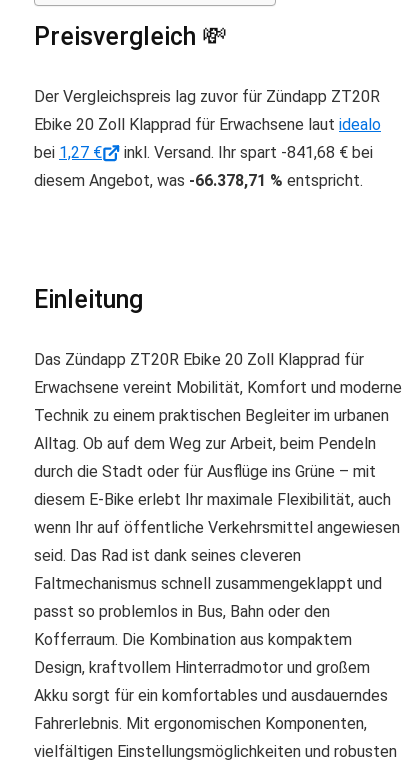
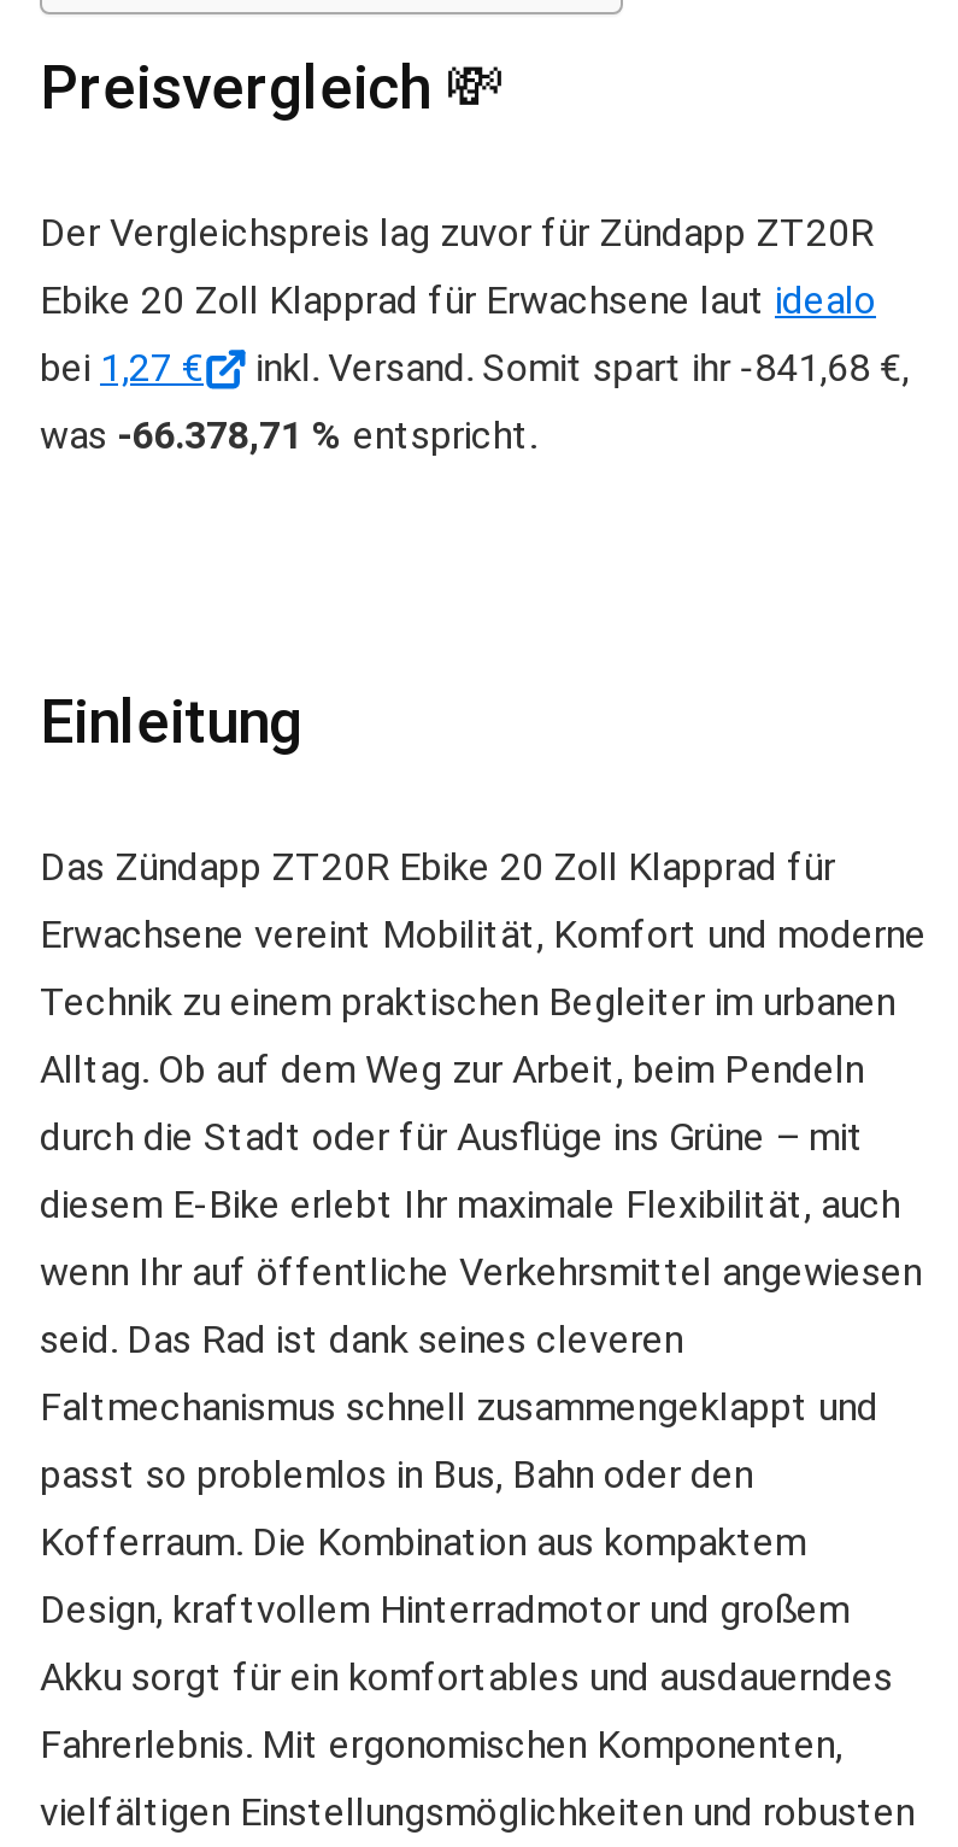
- inkl. Versand. Ihr spart -841,68 € bei
+ inkl. Versand. Somit spart ihr -841,68 €,

- diesem Angebot, was -66.378,71 % entspricht.
+ was -66.378,71 % entspricht.
